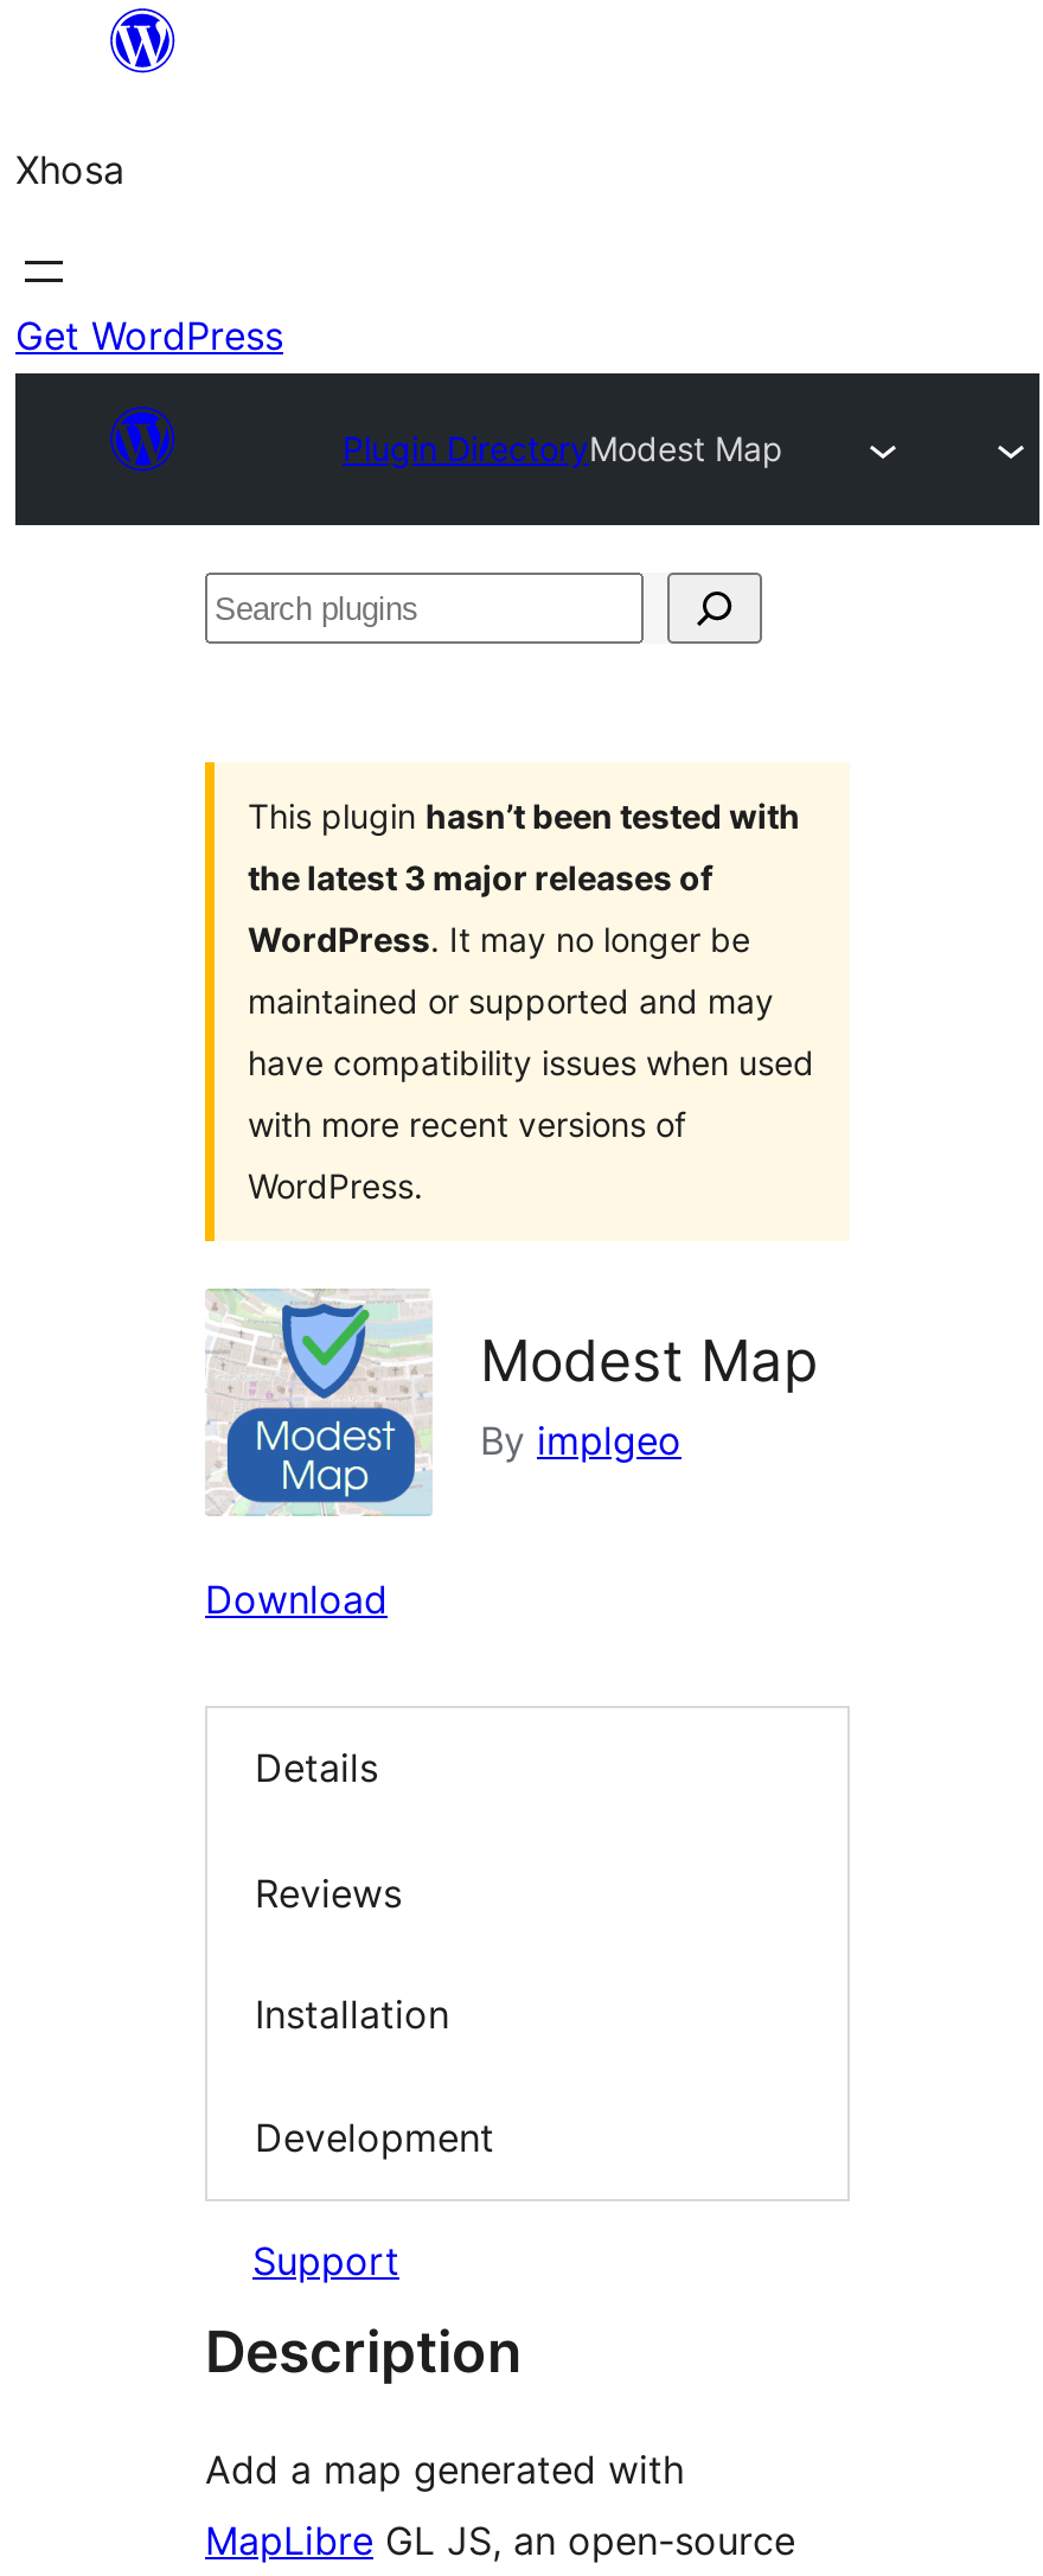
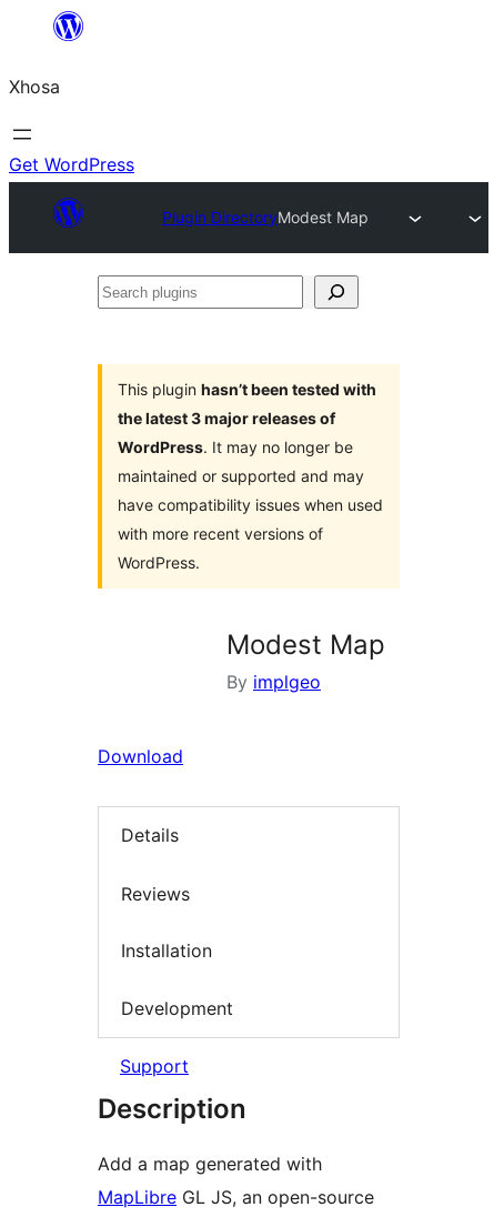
- [image]
